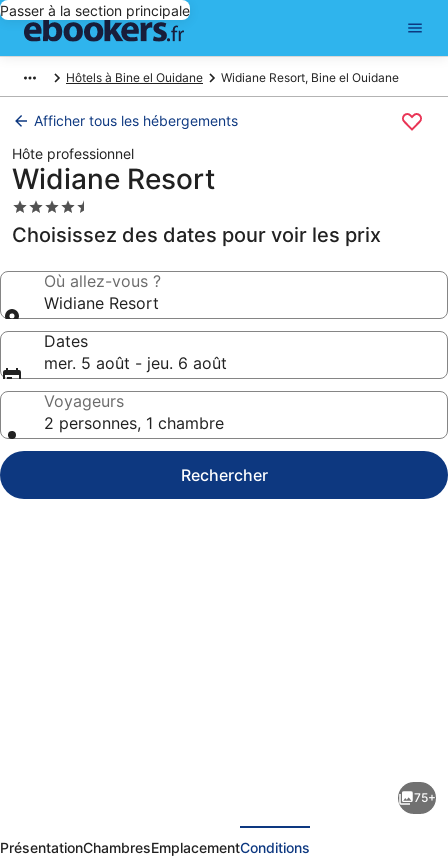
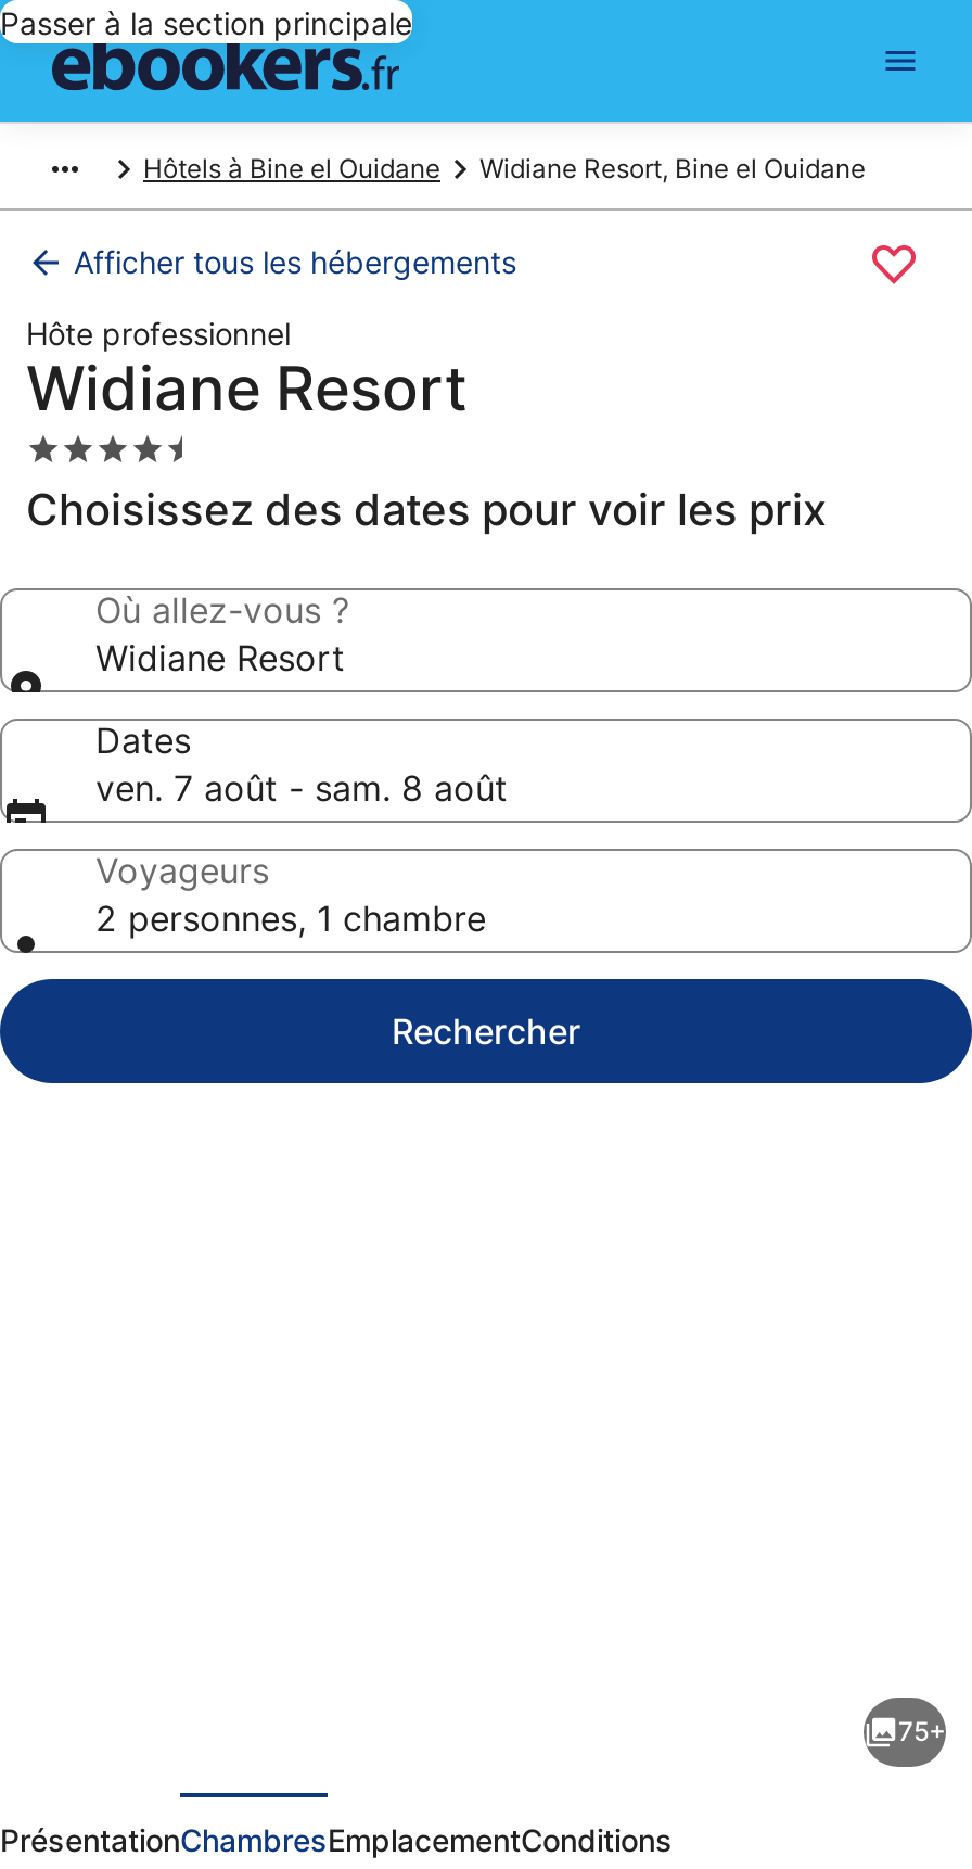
- mer. 5 août - jeu. 6 août
+ ven. 7 août - sam. 8 août
